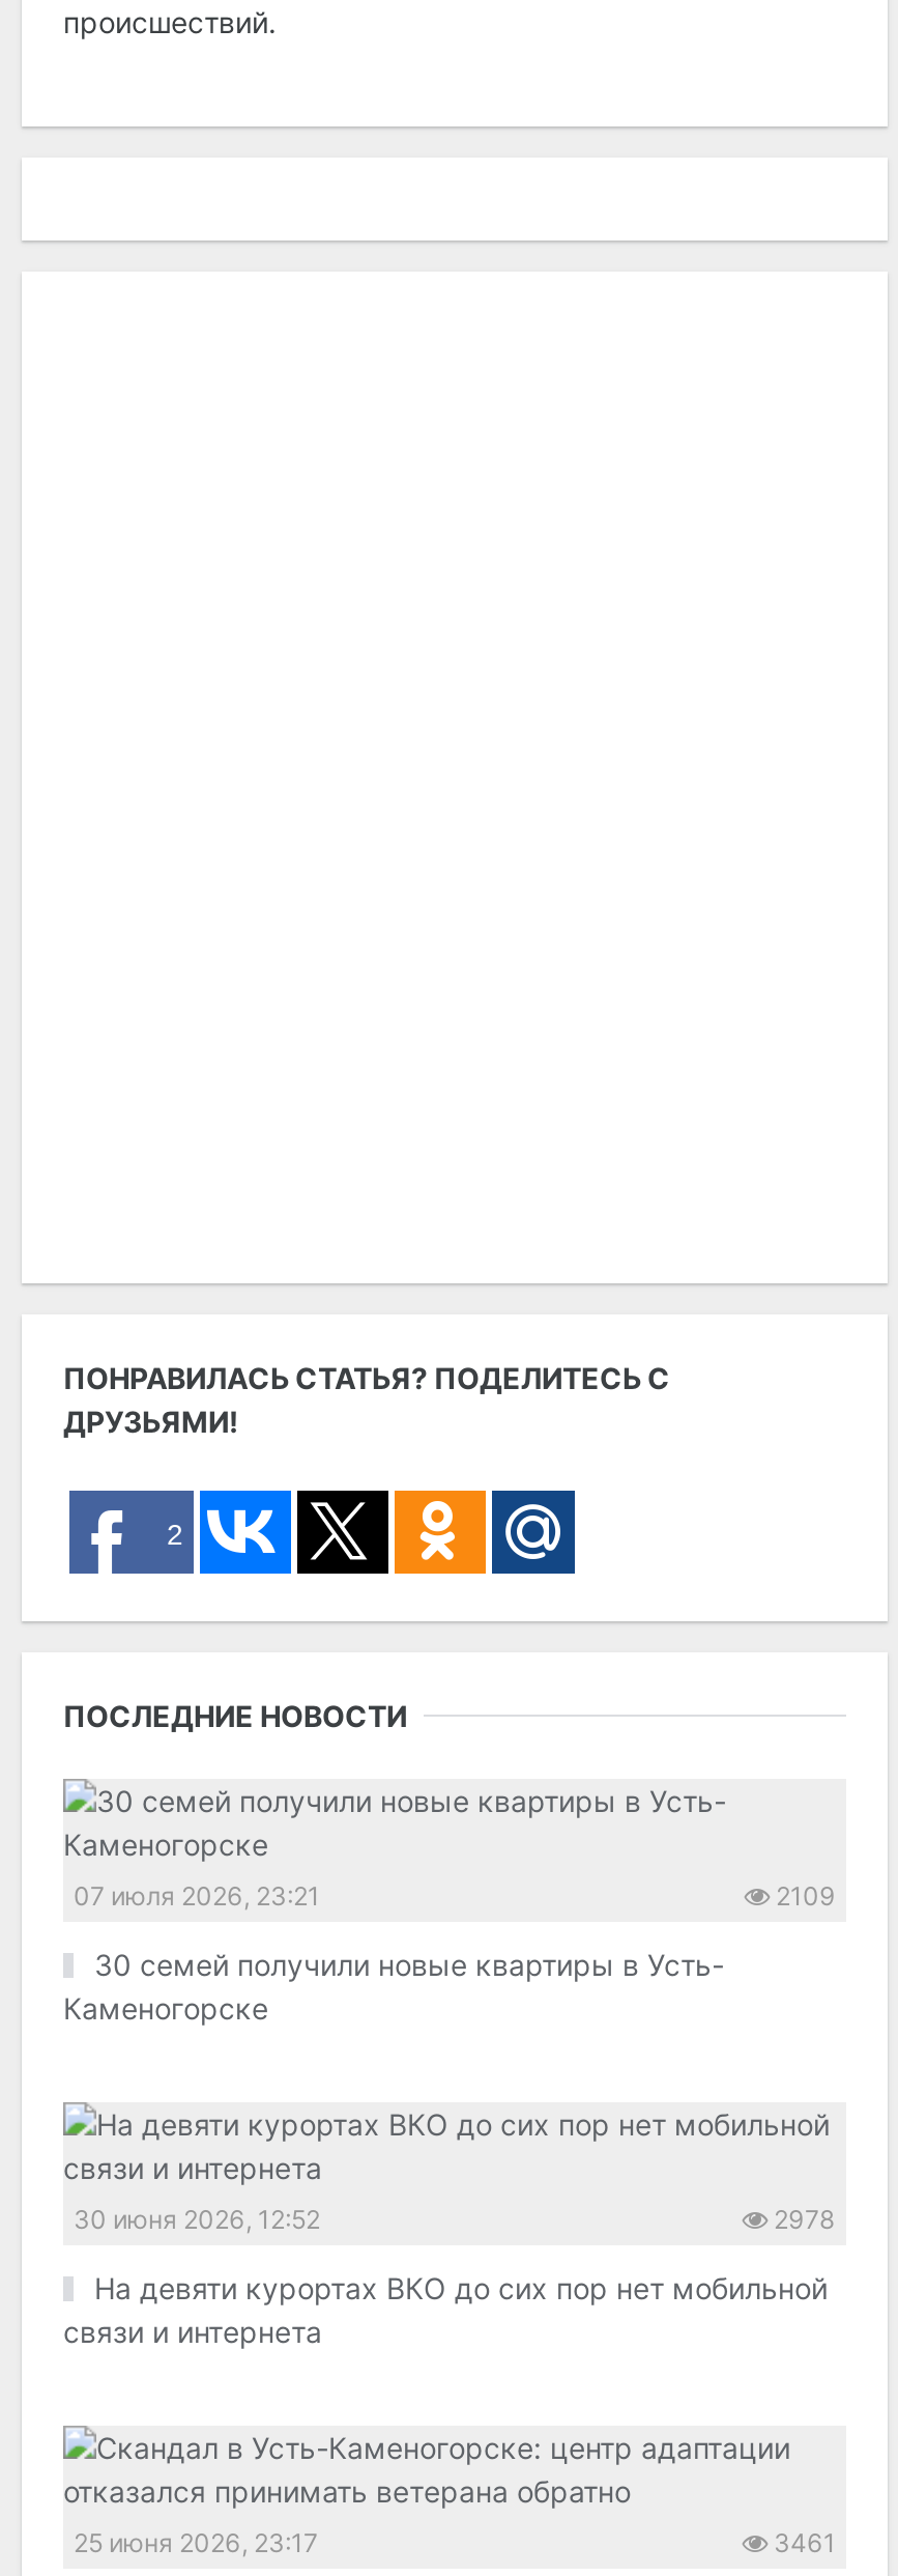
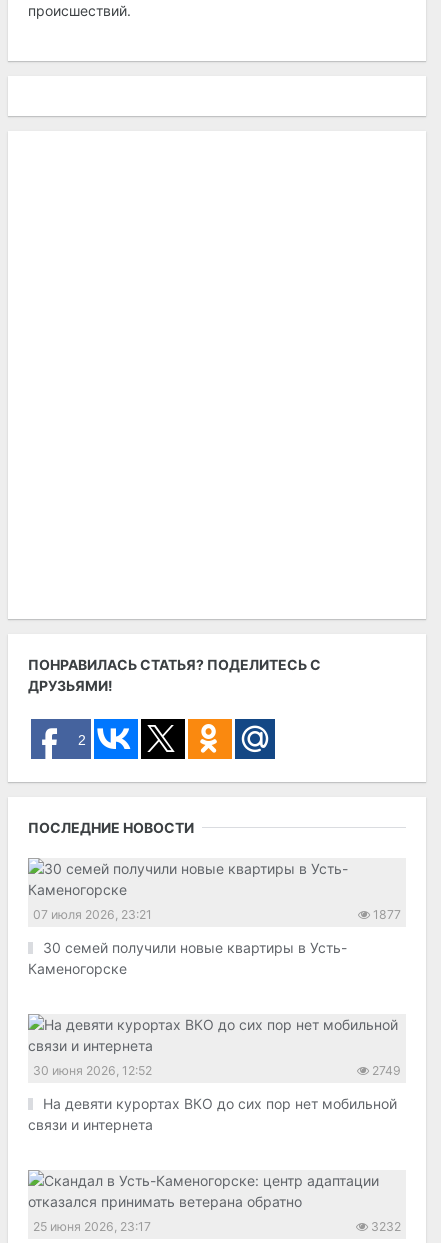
- 2109
+ 1877

- 2978
+ 2749

- 3461
+ 3232
